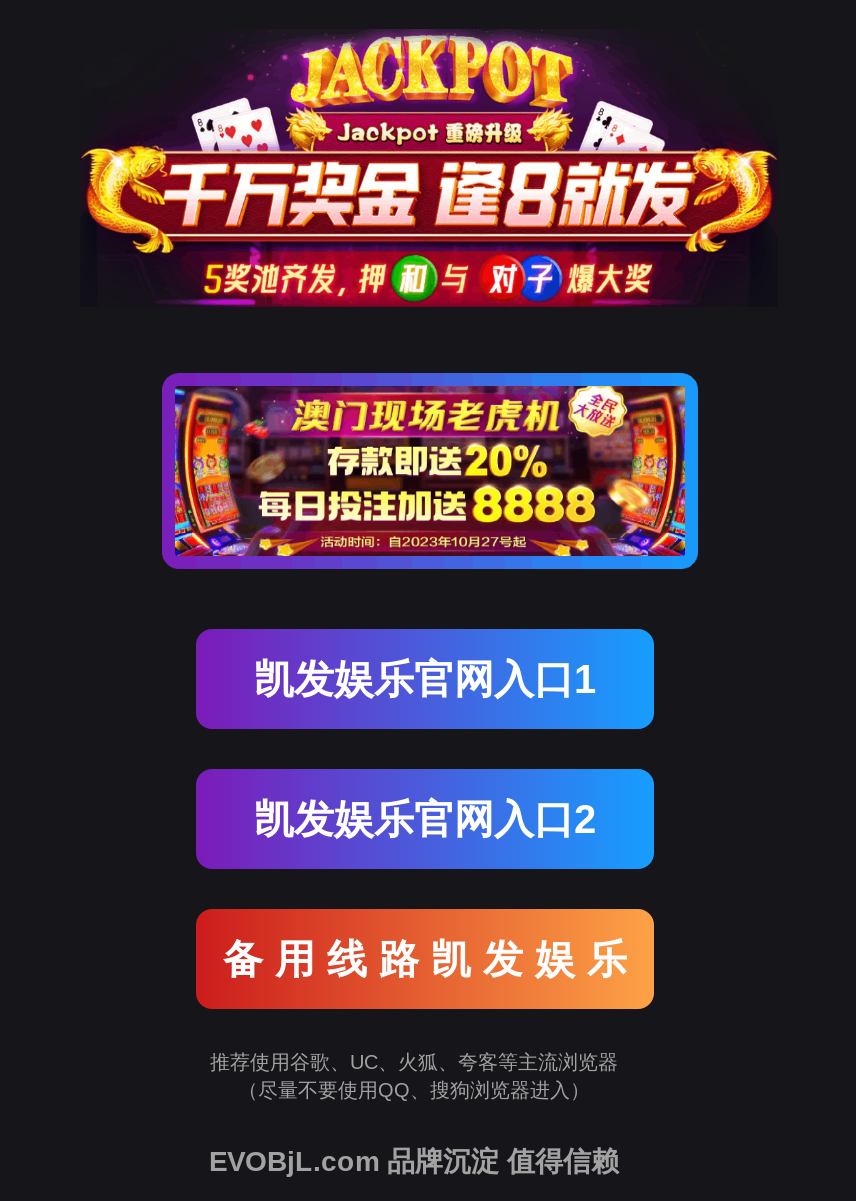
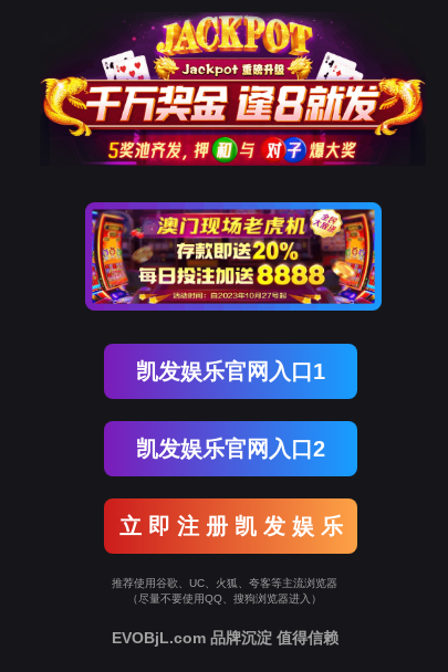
- 备 用 线 路 凯 发 娱 乐
+ 立 即 注 册 凯 发 娱 乐
